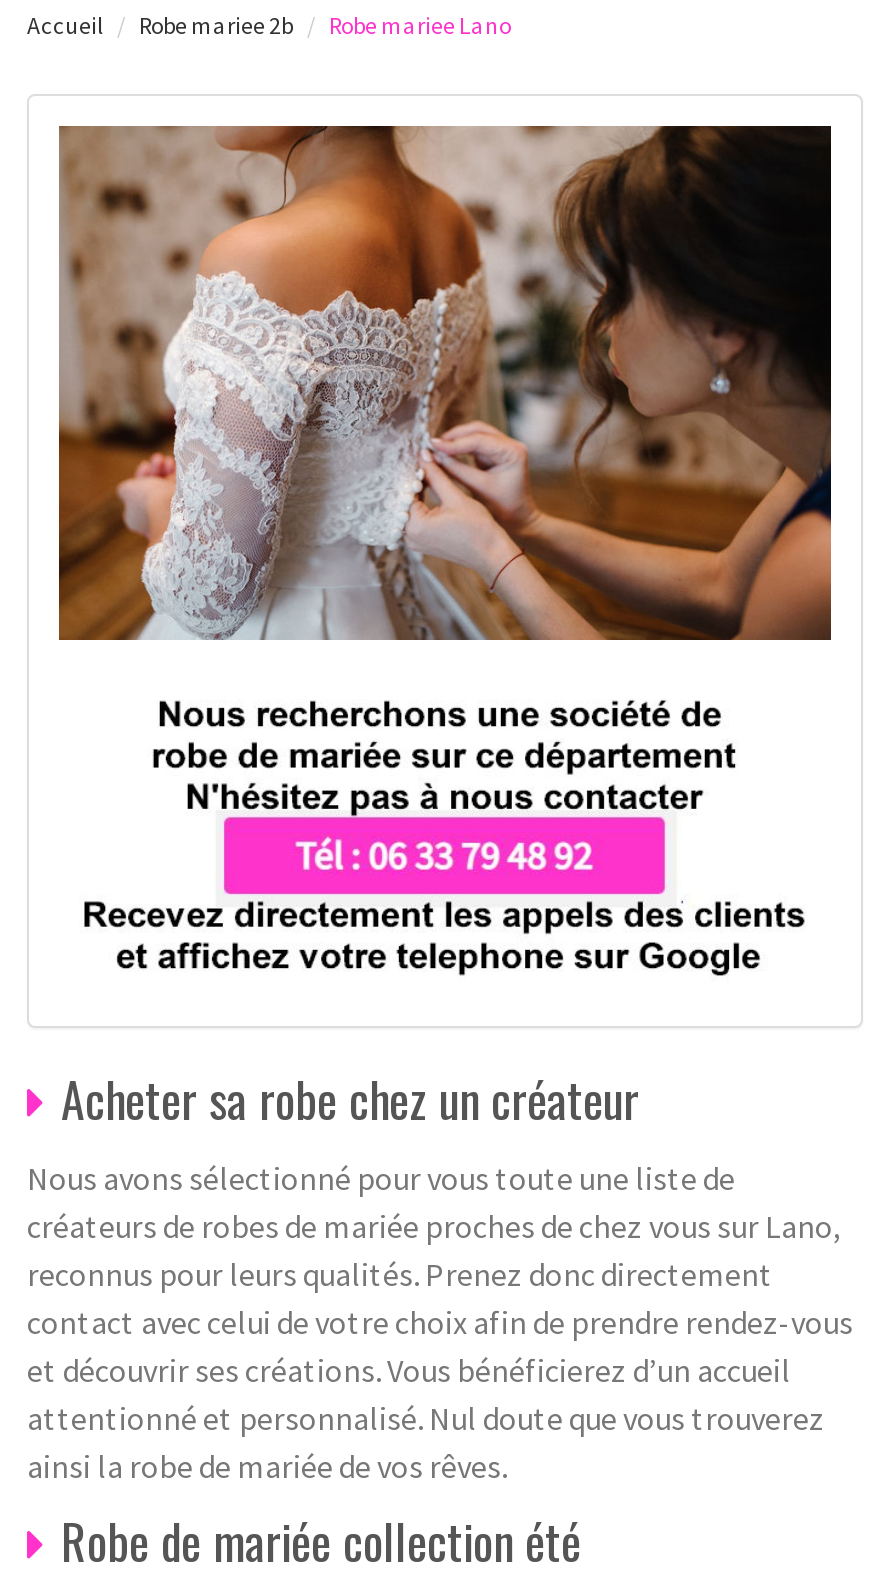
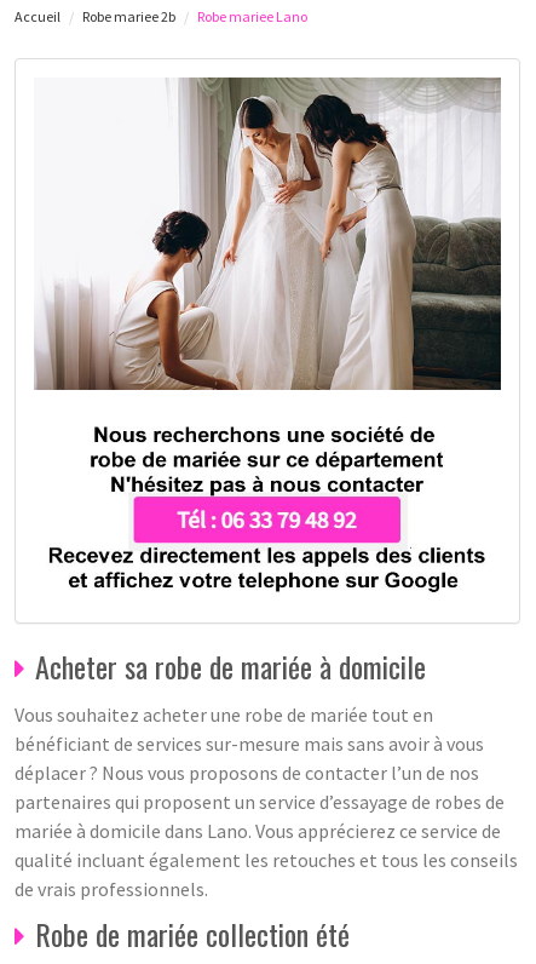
- [image]
+ [image]

- Acheter sa robe chez un créateur
- Nous avons sélectionné pour vous toute une liste de
- créateurs de robes de mariée proches de chez vous sur Lano,
- reconnus pour leurs qualités. Prenez donc directement
- contact avec celui de votre choix afin de prendre rendez-vous
- et découvrir ses créations. Vous bénéficierez d’un accueil
- attentionné et personnalisé. Nul doute que vous trouverez
- ainsi la robe de mariée de vos rêves.
+ Acheter sa robe de mariée à domicile
+ Vous souhaitez acheter une robe de mariée tout en
+ bénéficiant de services sur-mesure mais sans avoir à vous
+ déplacer ? Nous vous proposons de contacter l’un de nos
+ partenaires qui proposent un service d’essayage de robes de
+ mariée à domicile dans Lano. Vous apprécierez ce service de
+ qualité incluant également les retouches et tous les conseils
+ de vrais professionnels.
